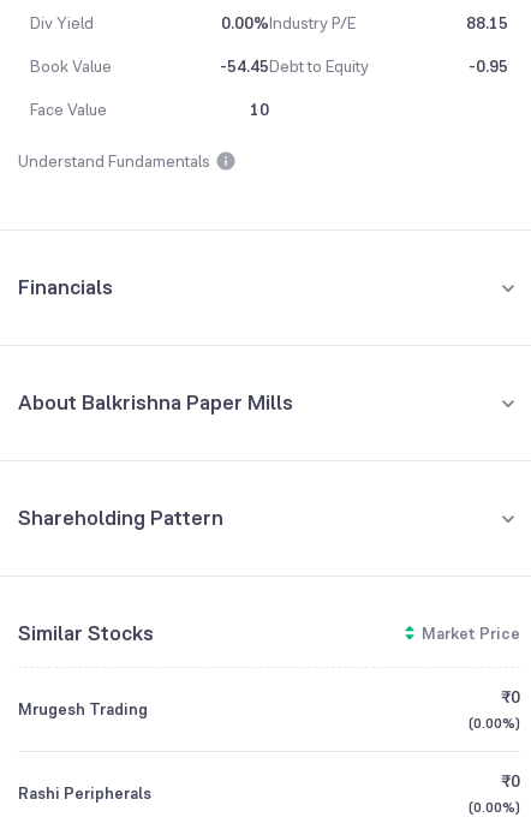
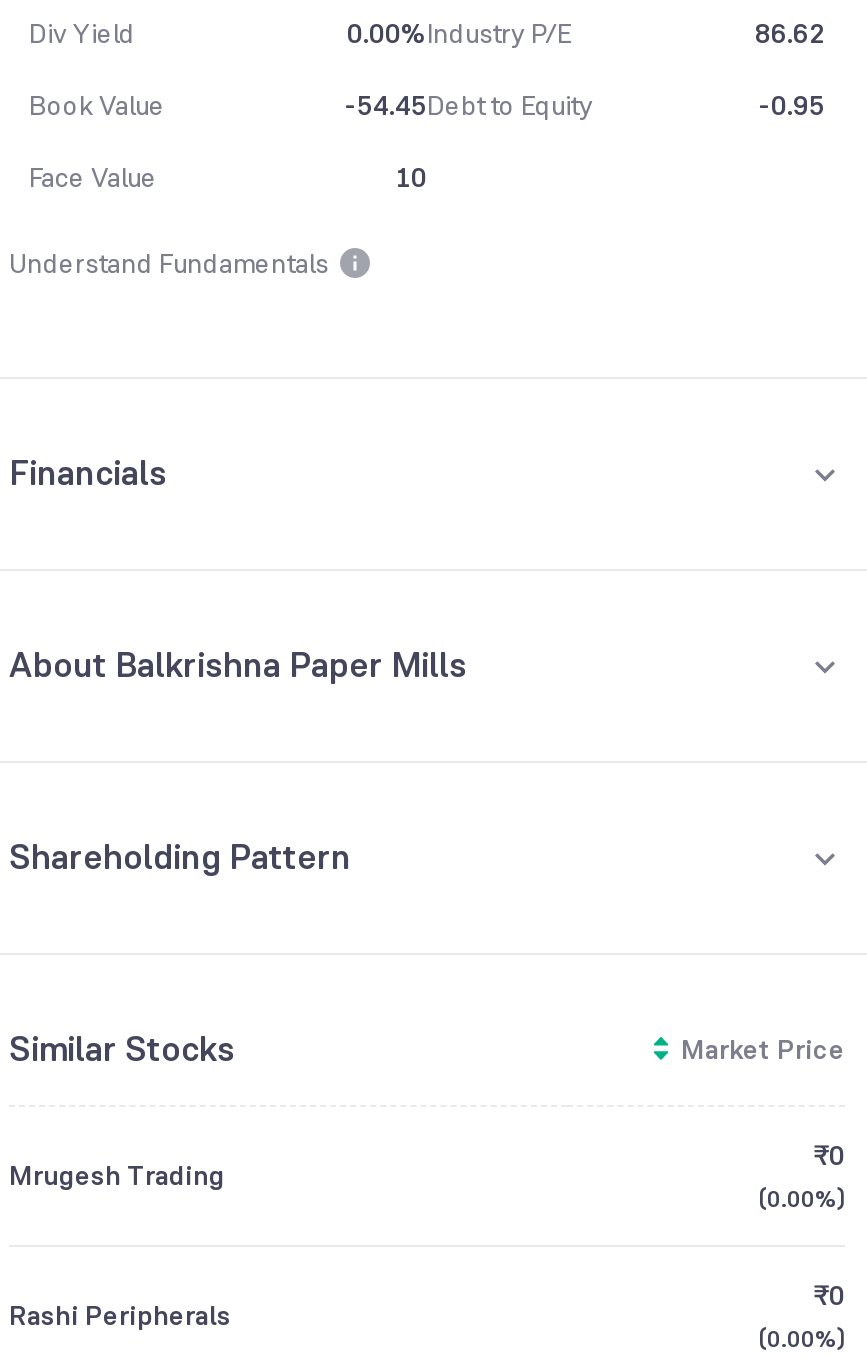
- 88.15
+ 86.62
